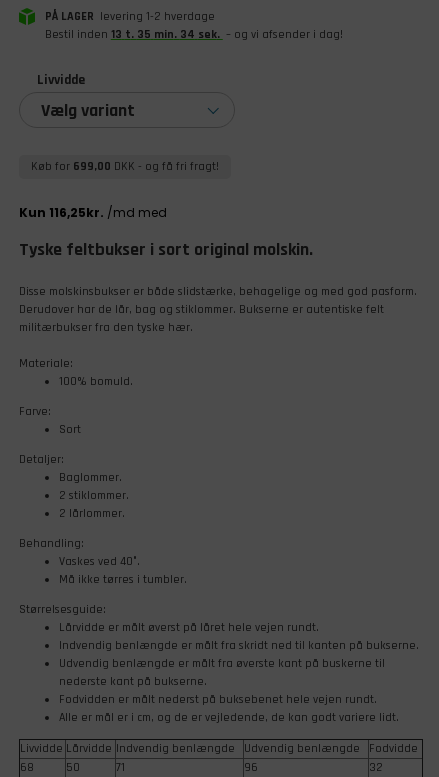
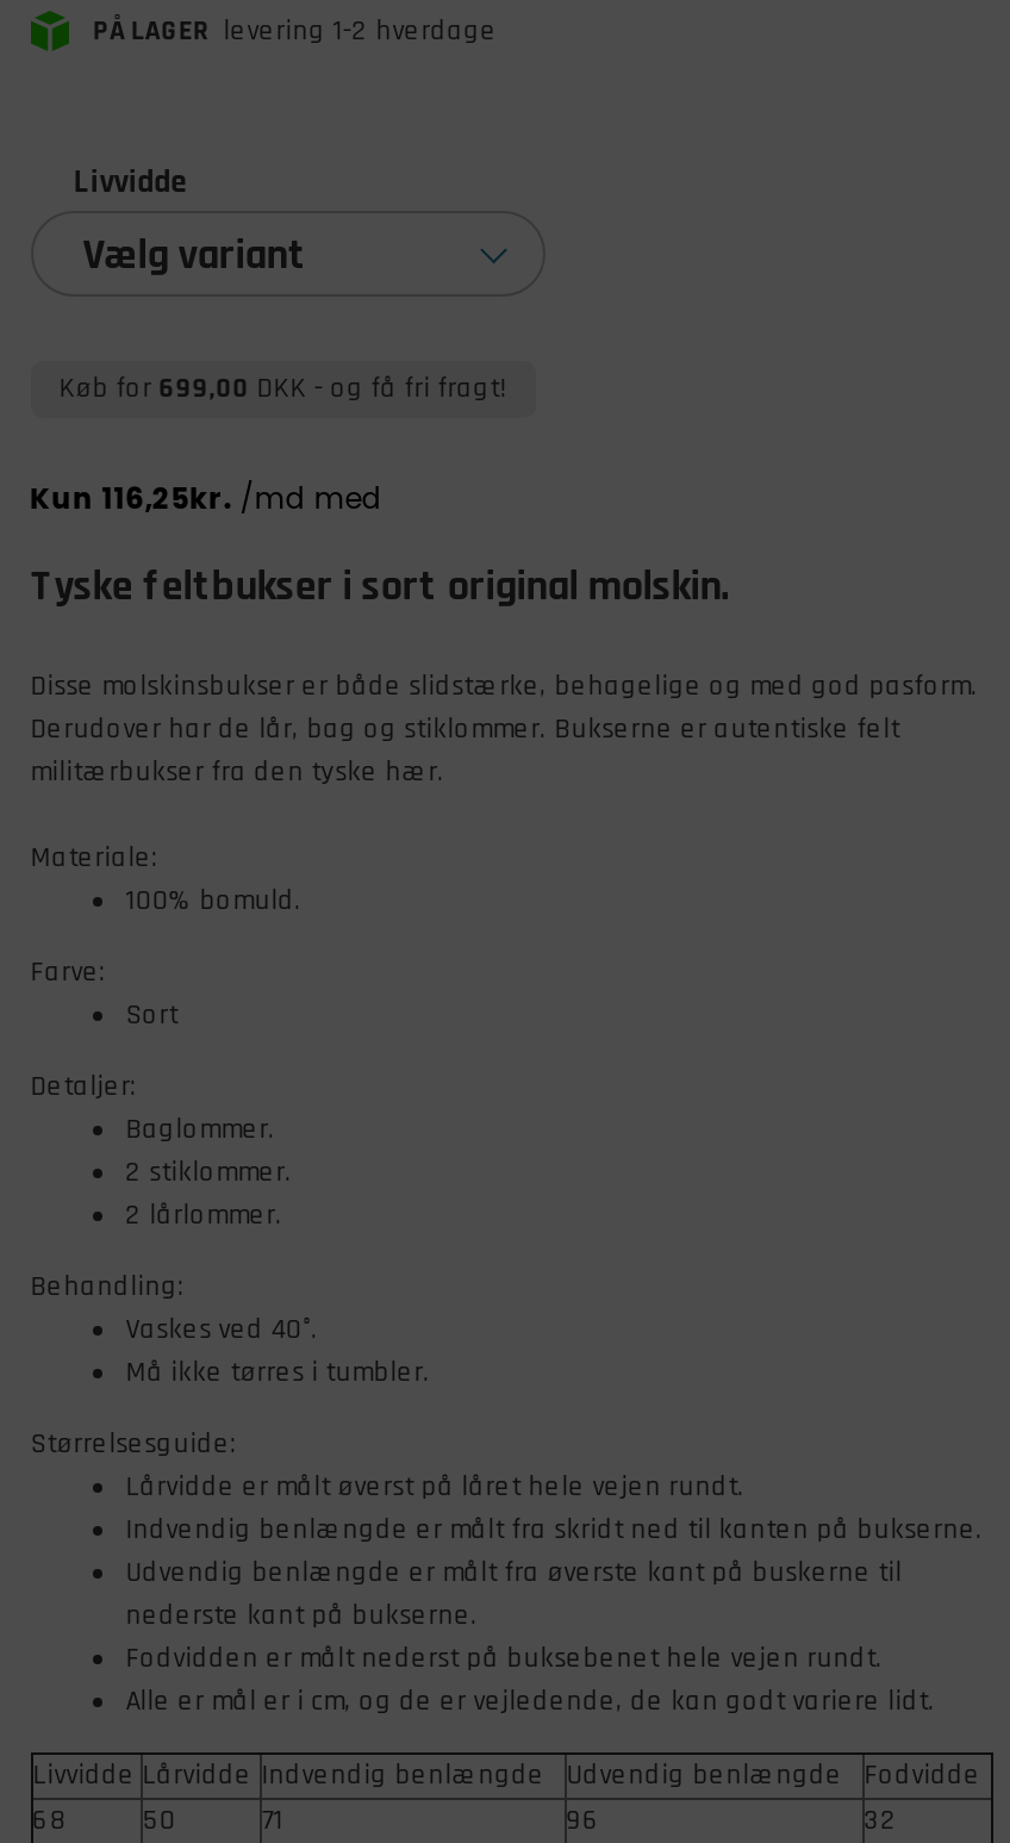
- Bestil inden 13 t. 35 min. 34 sek. – og vi afsender i dag!
